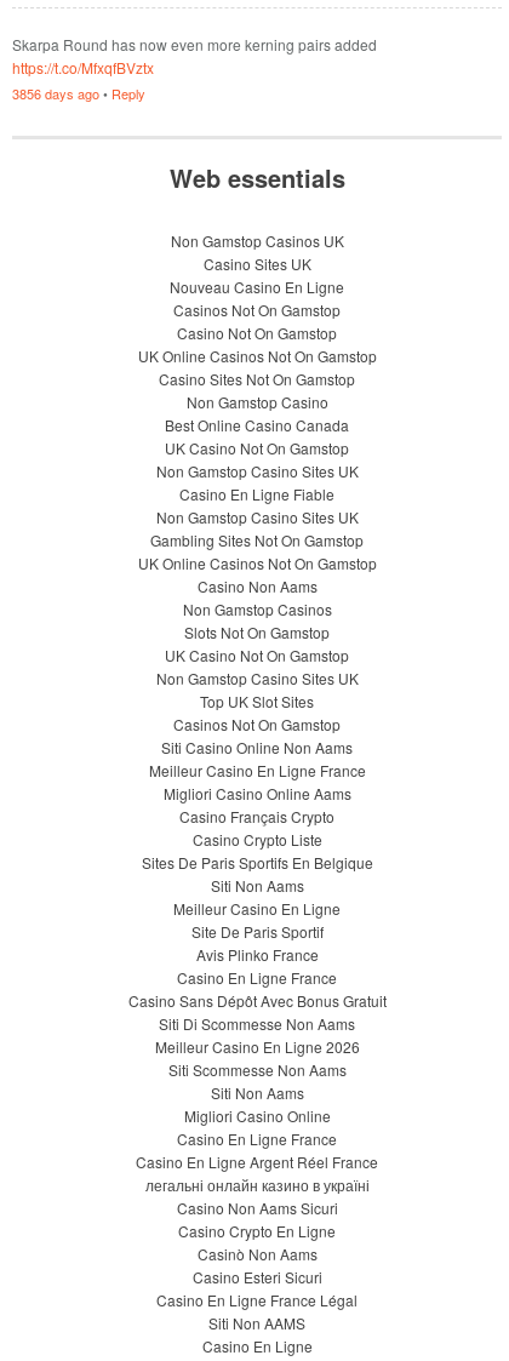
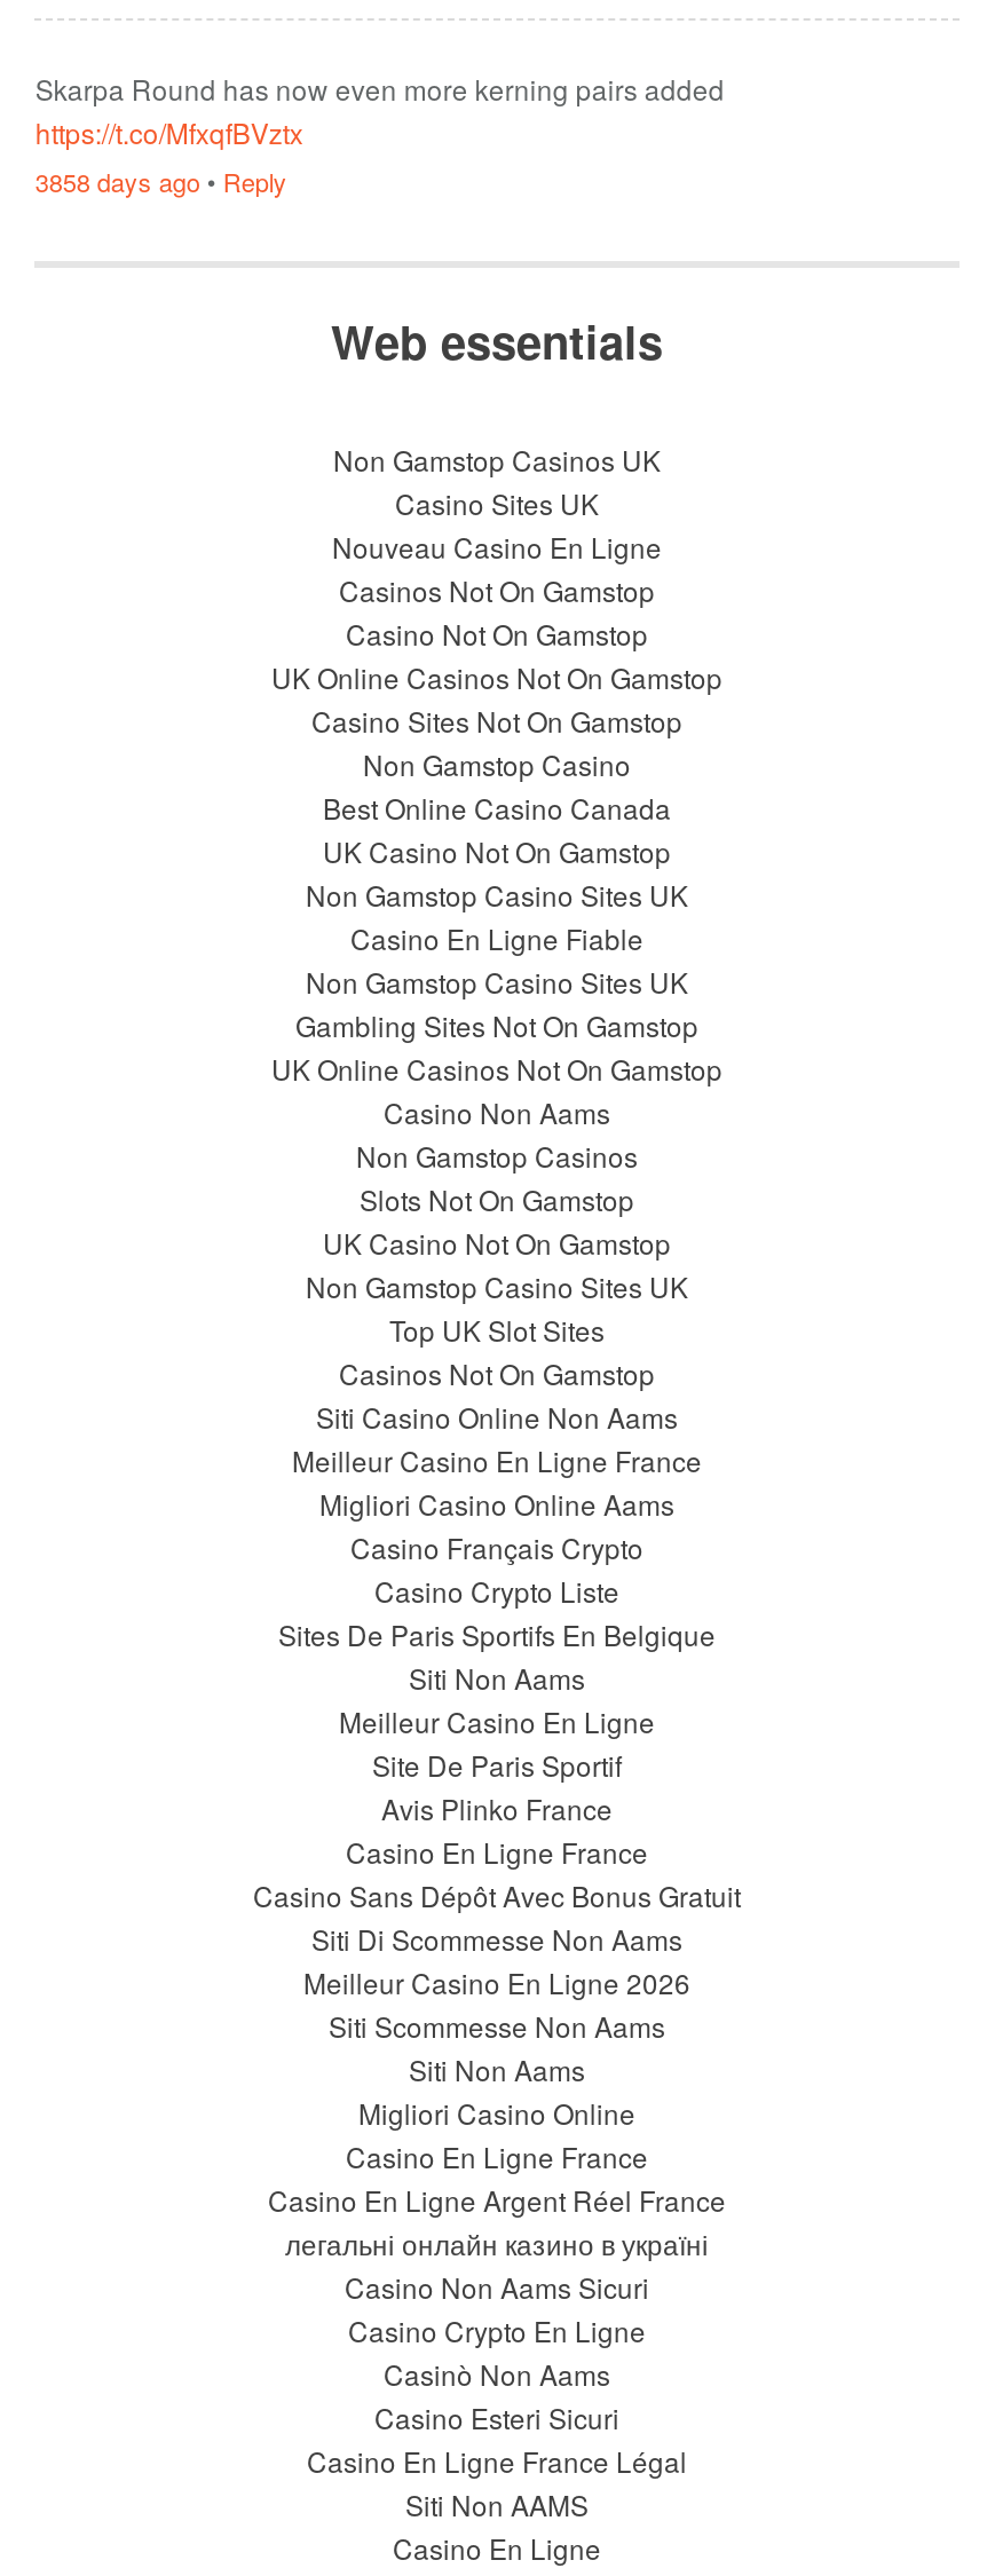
- 3856 days ago • Reply
+ 3858 days ago • Reply
